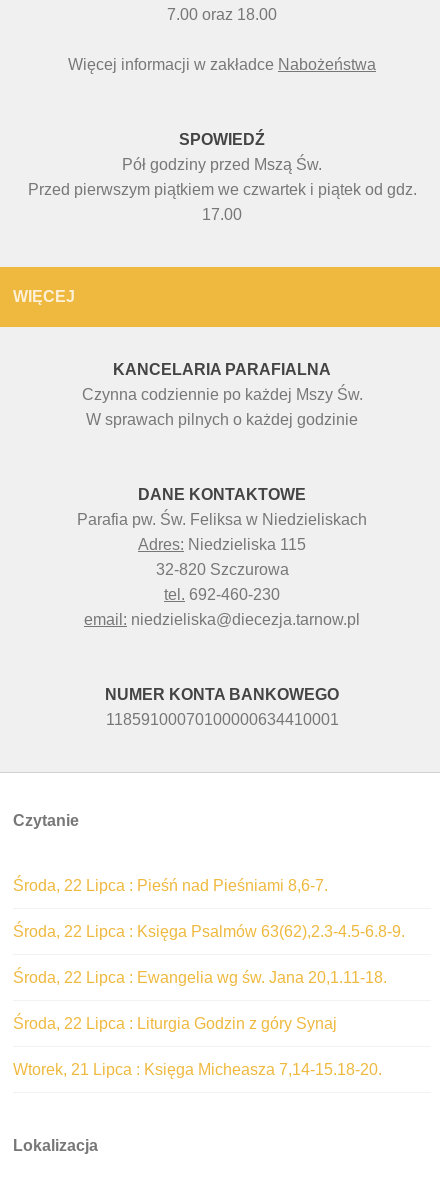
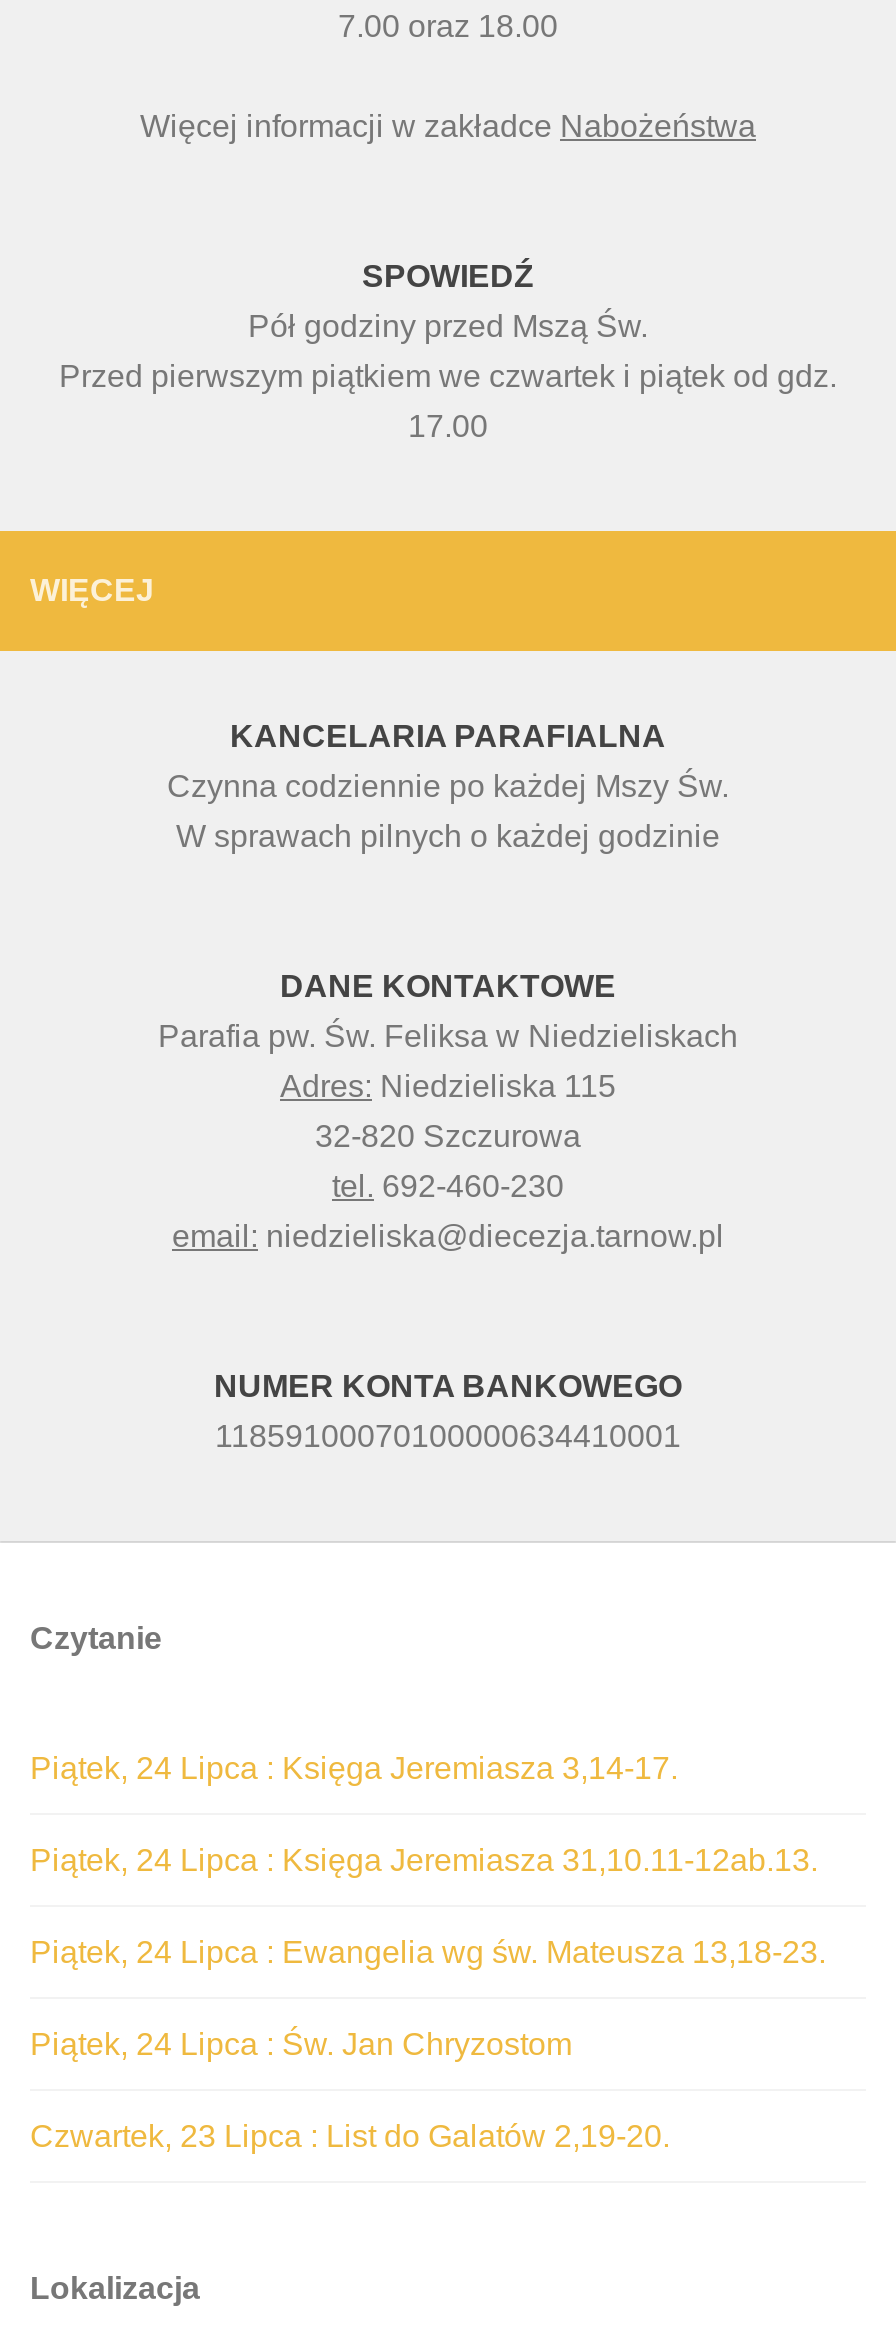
- Środa, 22 Lipca : Pieśń nad Pieśniami 8,6-7.
+ Piątek, 24 Lipca : Księga Jeremiasza 3,14-17.

- Środa, 22 Lipca : Księga Psalmów 63(62),2.3-4.5-6.8-9.
+ Piątek, 24 Lipca : Księga Jeremiasza 31,10.11-12ab.13.

- Środa, 22 Lipca : Ewangelia wg św. Jana 20,1.11-18.
+ Piątek, 24 Lipca : Ewangelia wg św. Mateusza 13,18-23.

- Środa, 22 Lipca : Liturgia Godzin z góry Synaj
+ Piątek, 24 Lipca : Św. Jan Chryzostom

- Wtorek, 21 Lipca : Księga Micheasza 7,14-15.18-20.
+ Czwartek, 23 Lipca : List do Galatów 2,19-20.
